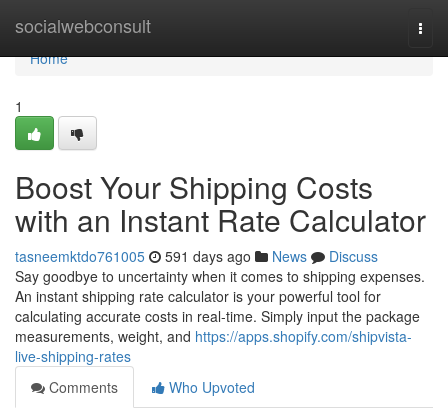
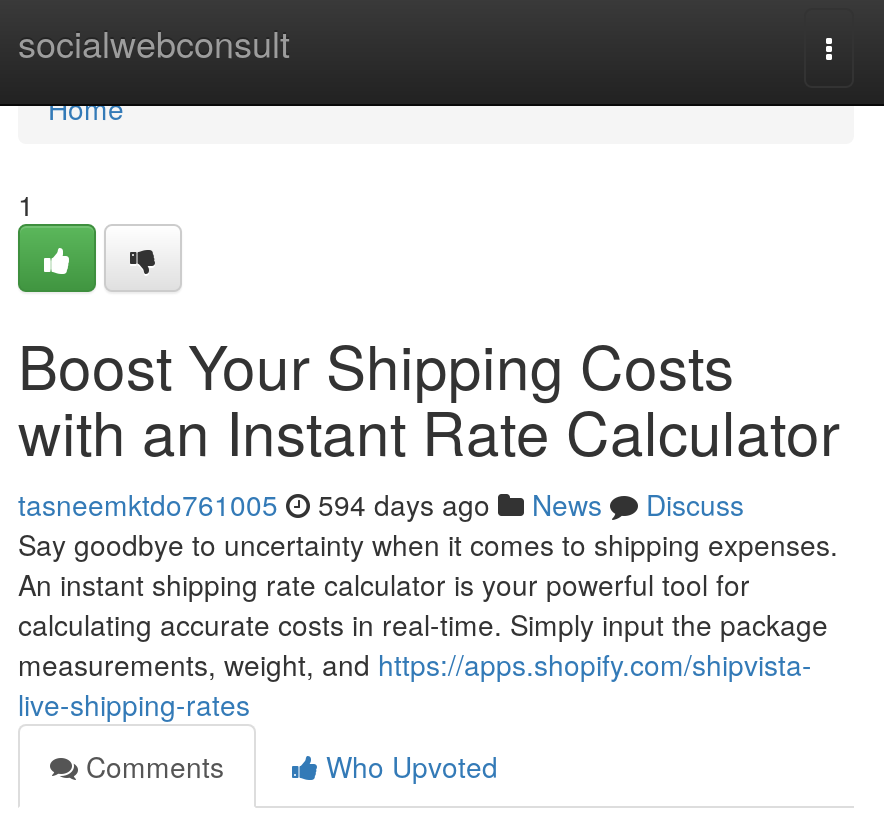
- tasneemktdo761005 591 days ago News Discuss
+ tasneemktdo761005 594 days ago News Discuss
